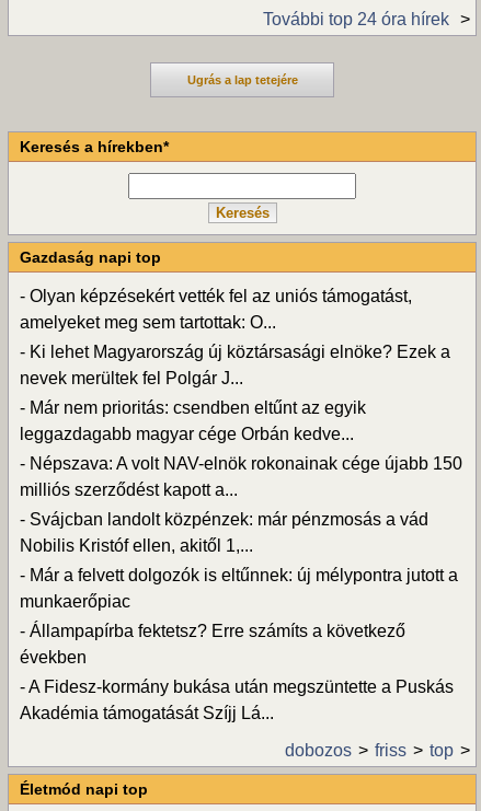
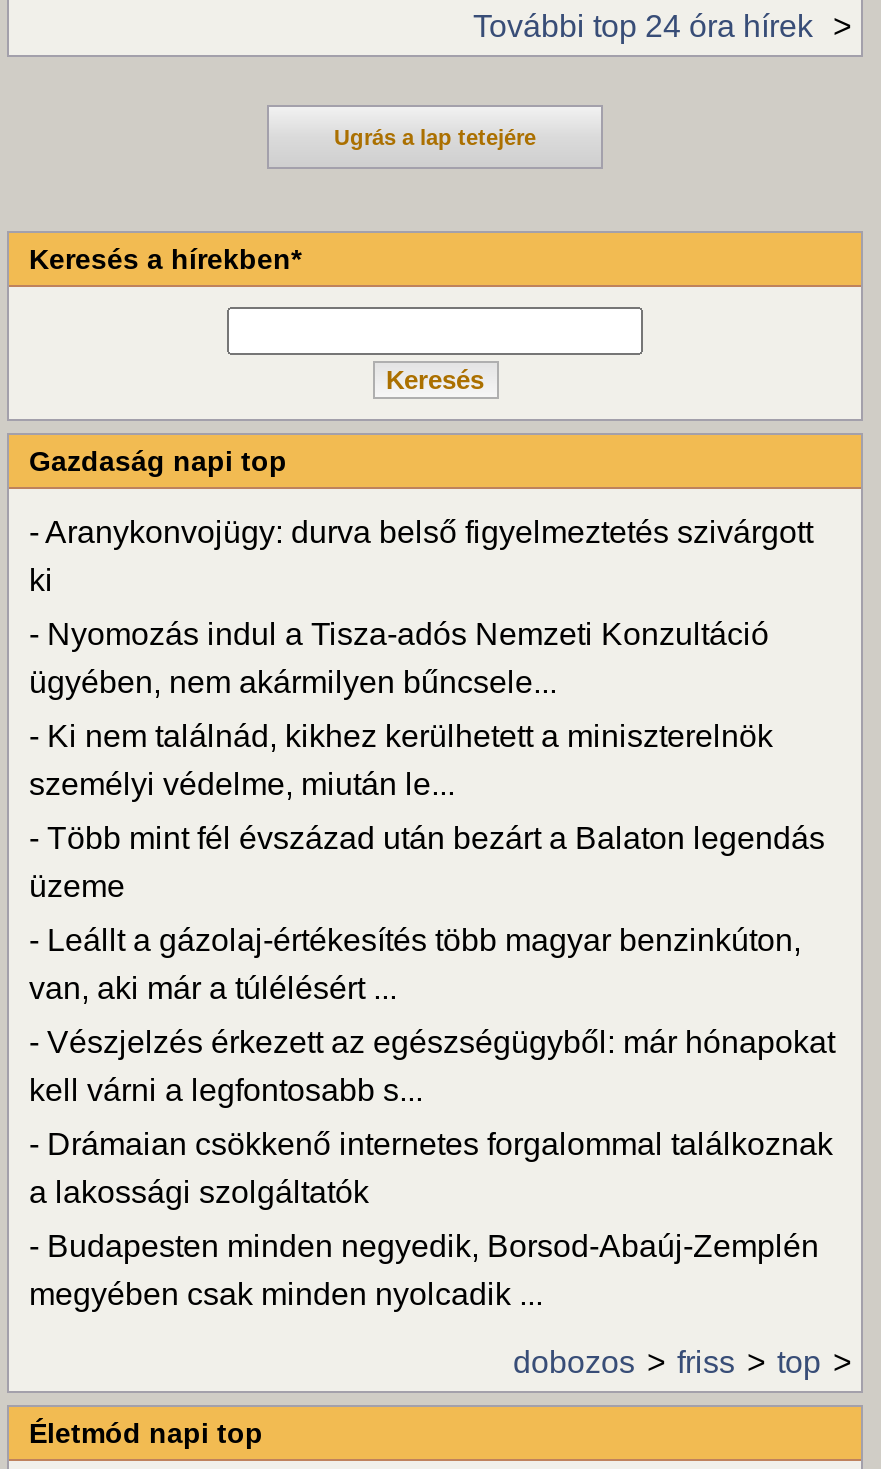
- - Olyan képzésekért vették fel az uniós támogatást,
- amelyeket meg sem tartottak: O...
+ - Aranykonvojügy: durva belső figyelmeztetés szivárgott
+ ki

- - Ki lehet Magyarország új köztársasági elnöke? Ezek a
- nevek merültek fel Polgár J...
+ - Nyomozás indul a Tisza-adós Nemzeti Konzultáció
+ ügyében, nem akármilyen bűncsele...

- - Már nem prioritás: csendben eltűnt az egyik
- leggazdagabb magyar cége Orbán kedve...
+ - Ki nem találnád, kikhez kerülhetett a miniszterelnök
+ személyi védelme, miután le...

- - Népszava: A volt NAV-elnök rokonainak cége újabb 150
- milliós szerződést kapott a...
+ - Több mint fél évszázad után bezárt a Balaton legendás
+ üzeme

- - Svájcban landolt közpénzek: már pénzmosás a vád
- Nobilis Kristóf ellen, akitől 1,...
+ - Leállt a gázolaj-értékesítés több magyar benzinkúton,
+ van, aki már a túlélésért ...

- - Már a felvett dolgozók is eltűnnek: új mélypontra jutott a
- munkaerőpiac
+ - Vészjelzés érkezett az egészségügyből: már hónapokat
+ kell várni a legfontosabb s...

- - Állampapírba fektetsz? Erre számíts a következő
- években
+ - Drámaian csökkenő internetes forgalommal találkoznak
+ a lakossági szolgáltatók

- - A Fidesz-kormány bukása után megszüntette a Puskás
- Akadémia támogatását Szíjj Lá...
+ - Budapesten minden negyedik, Borsod-Abaúj-Zemplén
+ megyében csak minden nyolcadik ...
